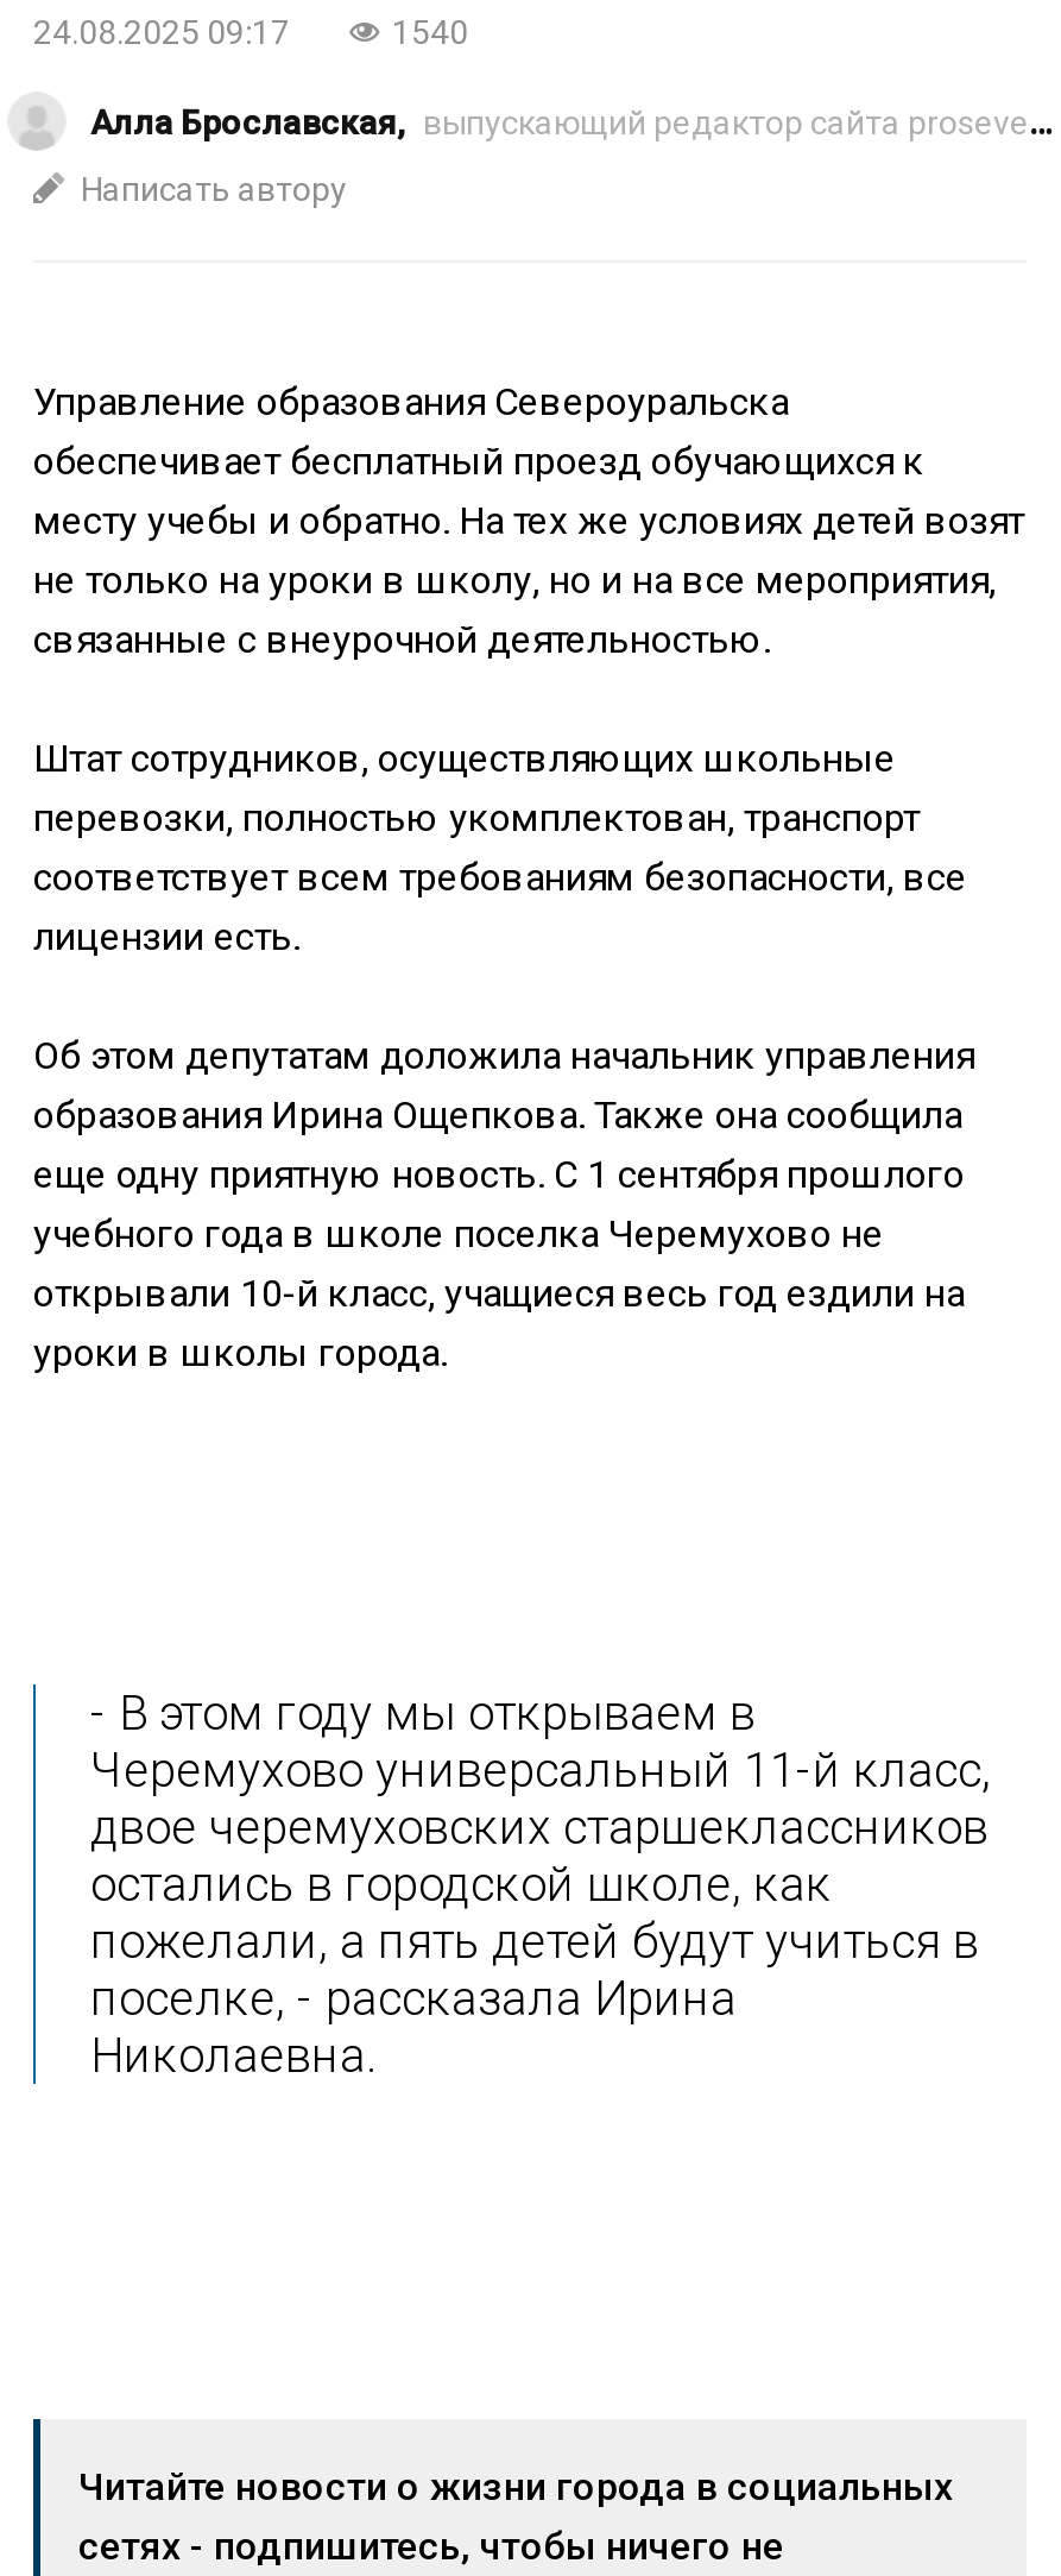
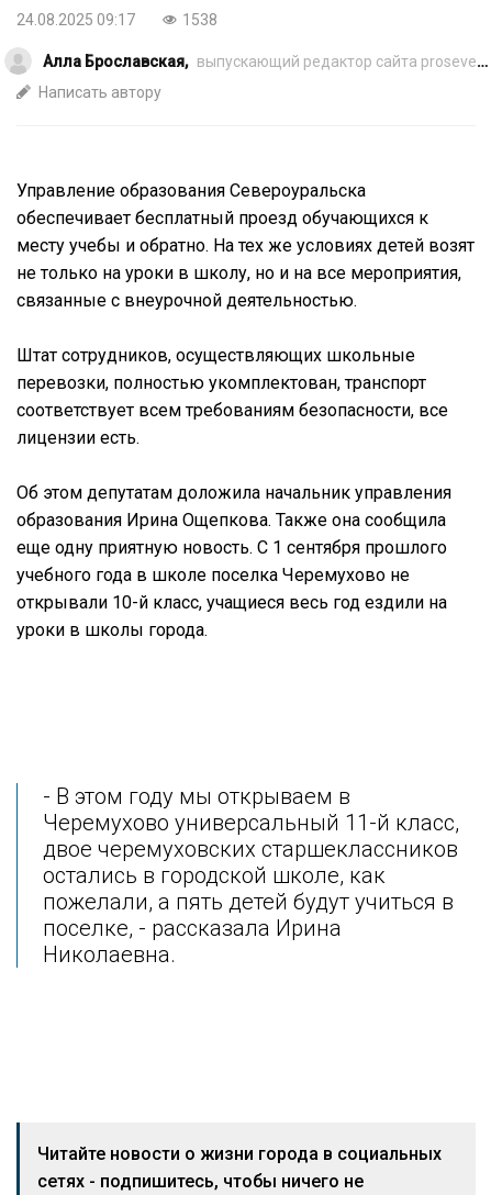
- 1540
+ 1538
